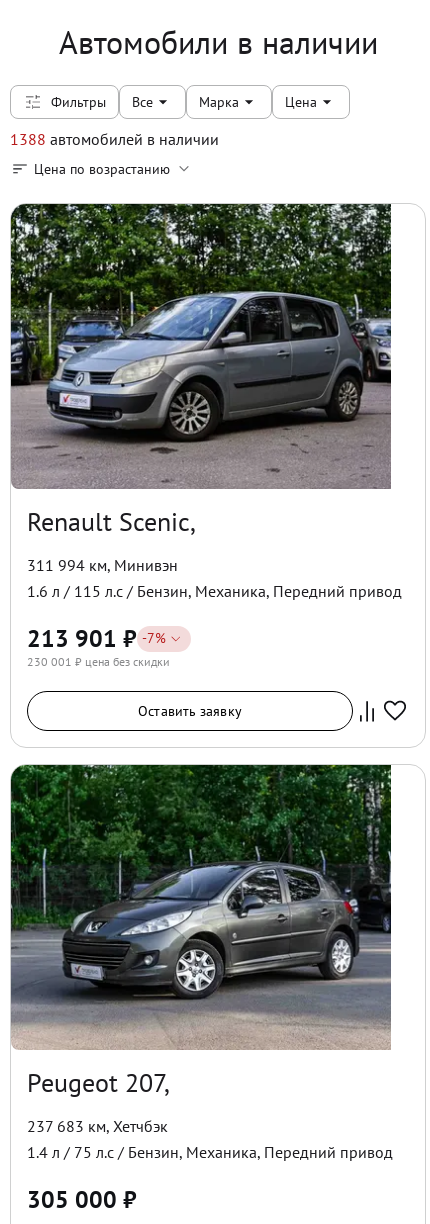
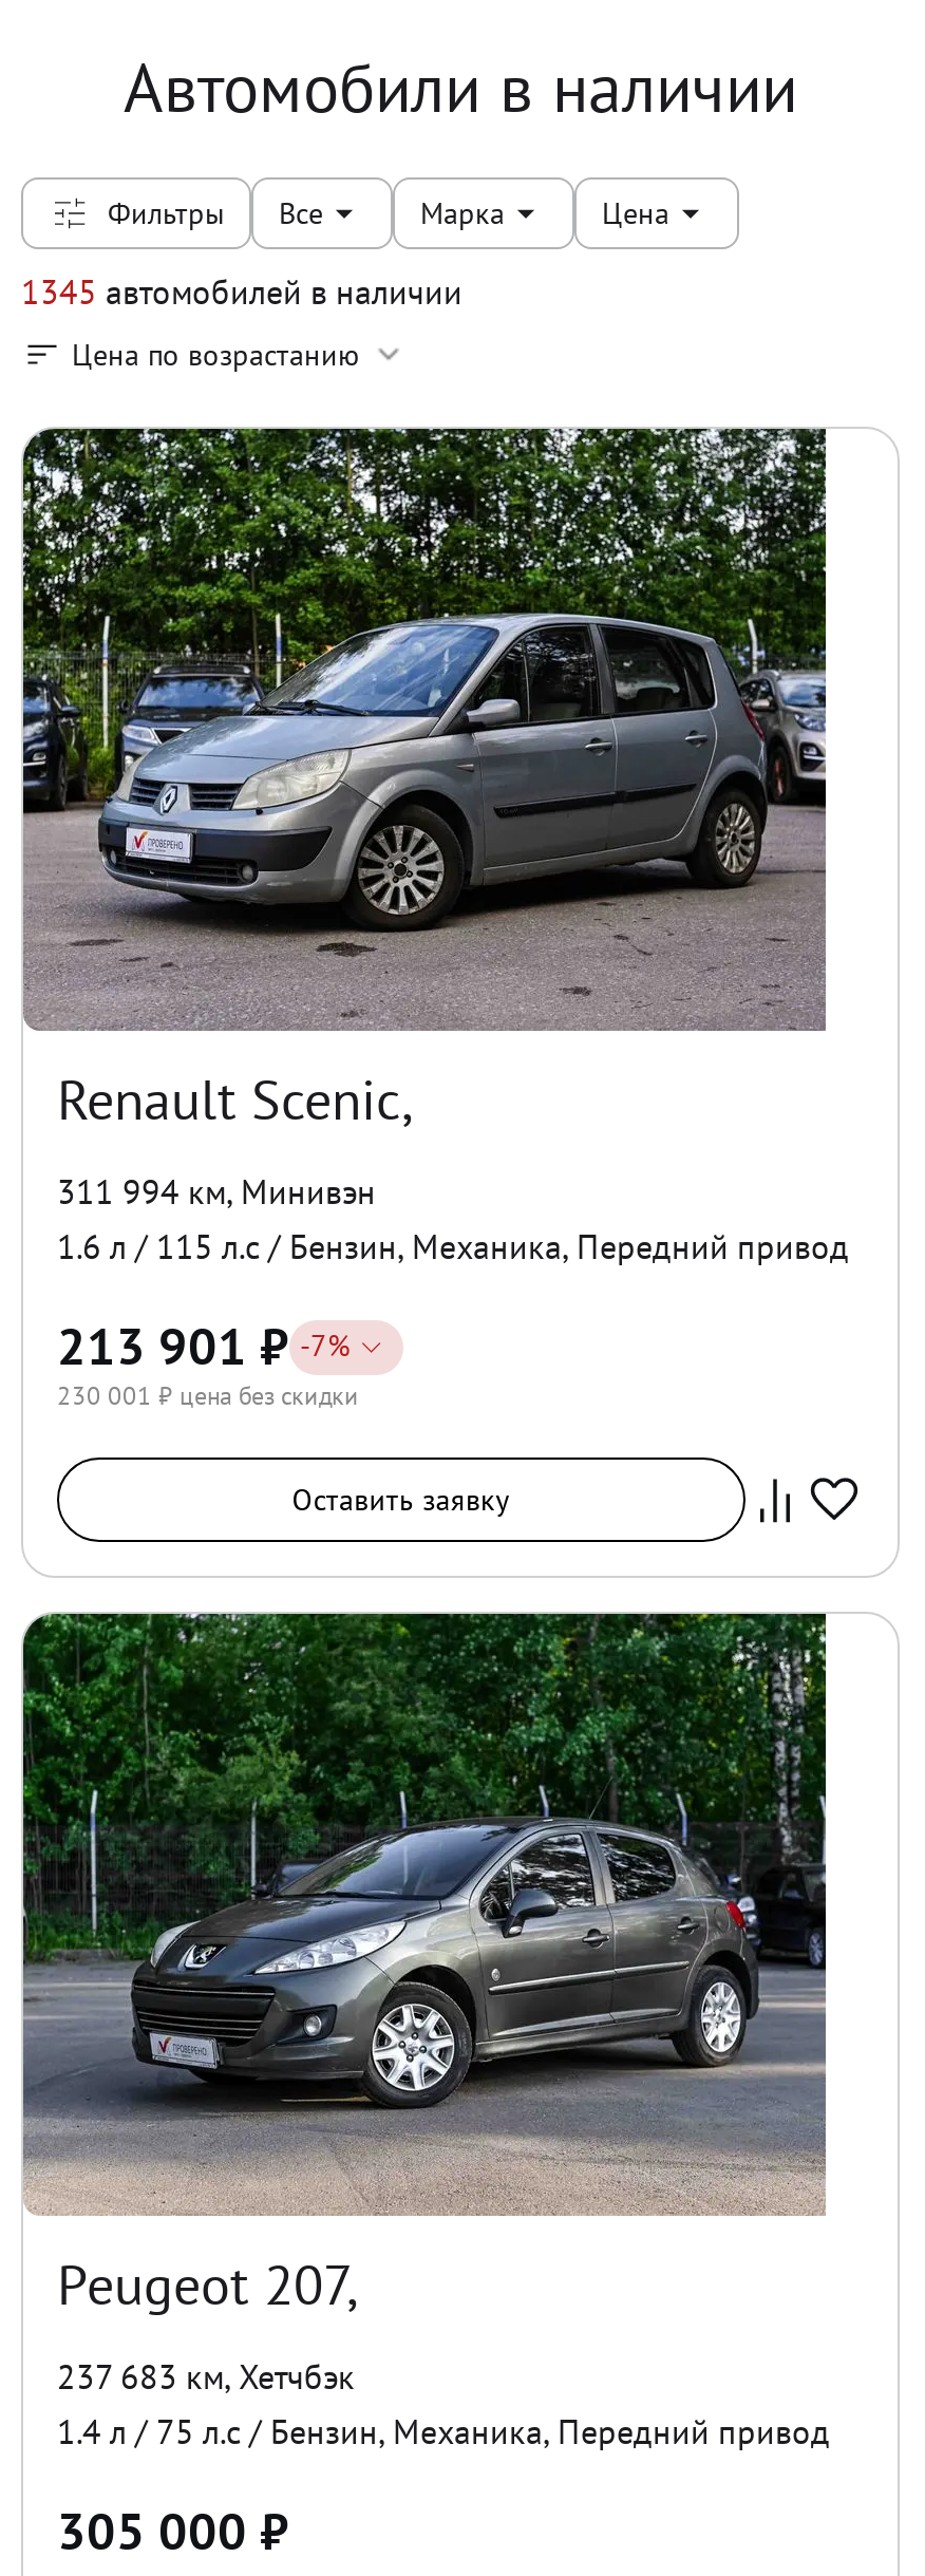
- 1388 автомобилей в наличии
+ 1345 автомобилей в наличии
